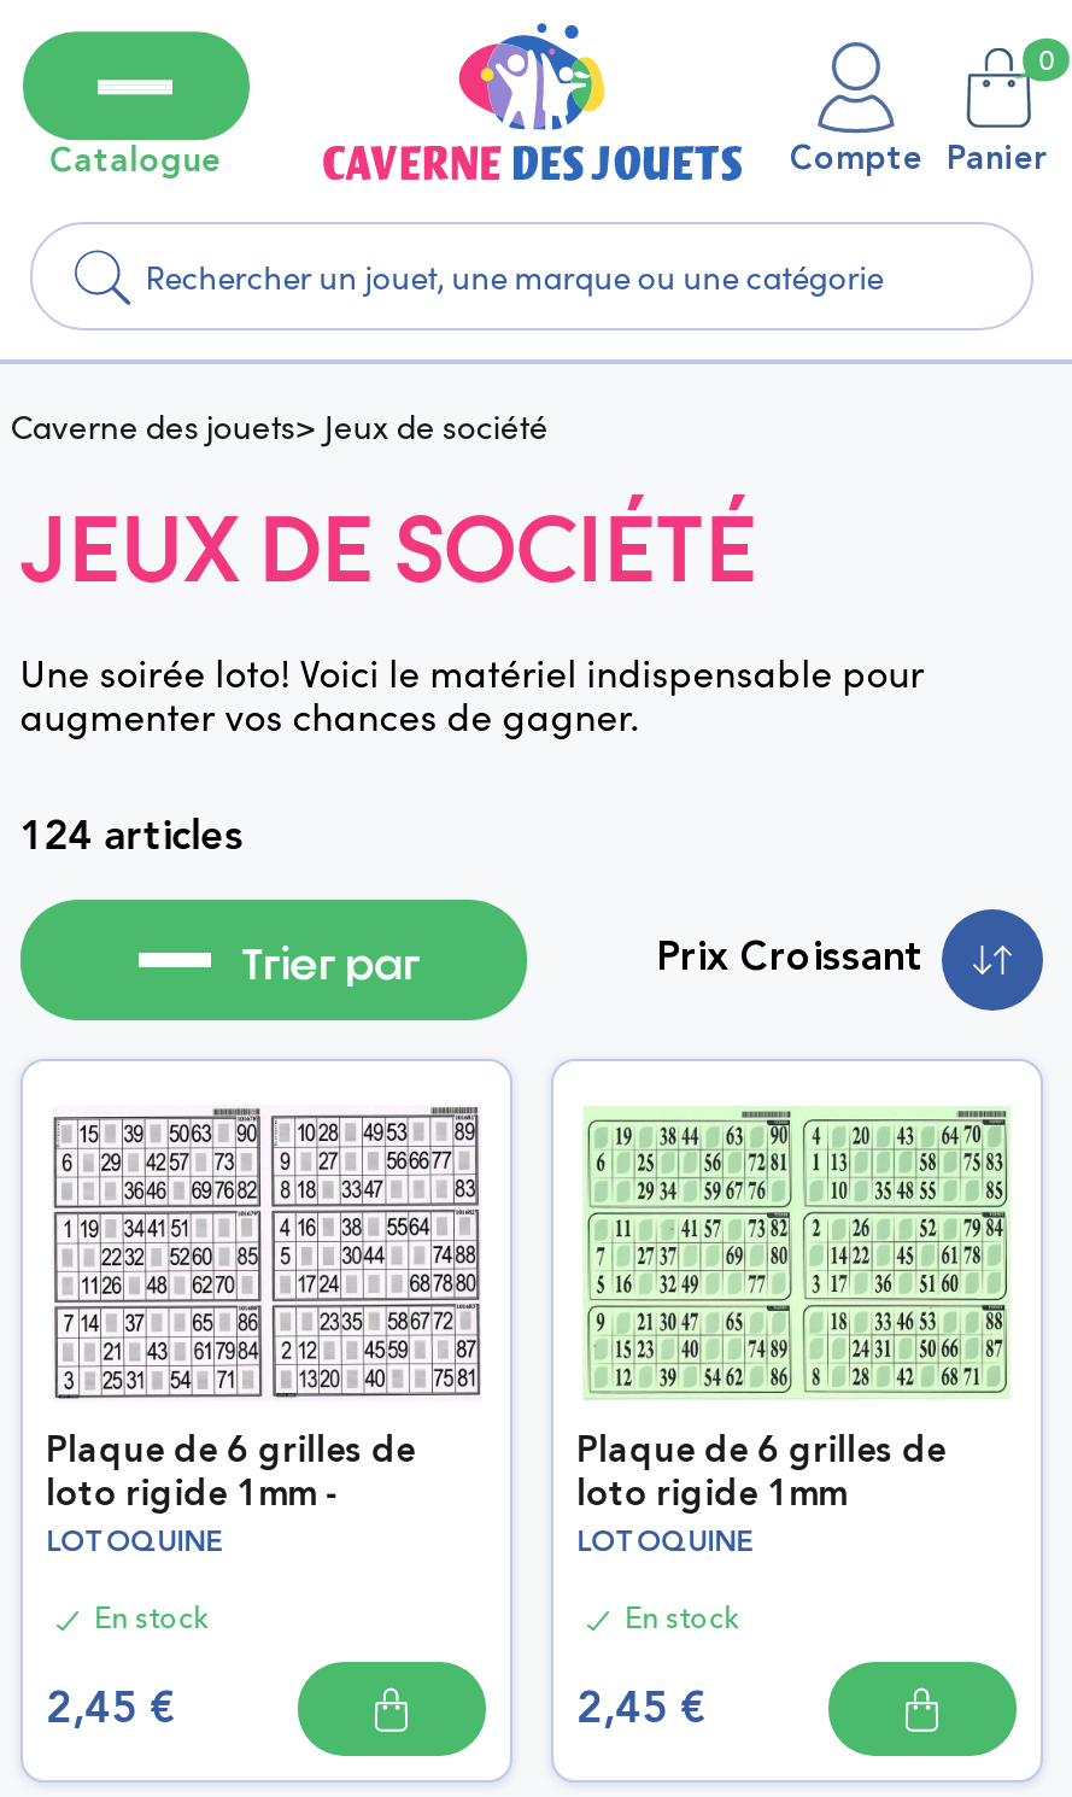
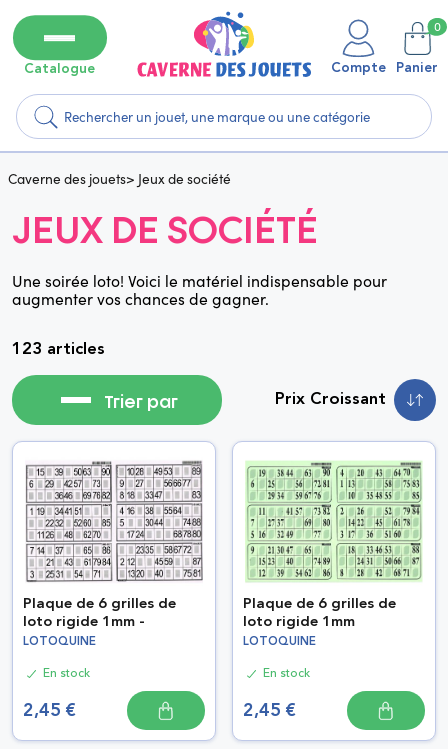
- 124 articles
+ 123 articles
